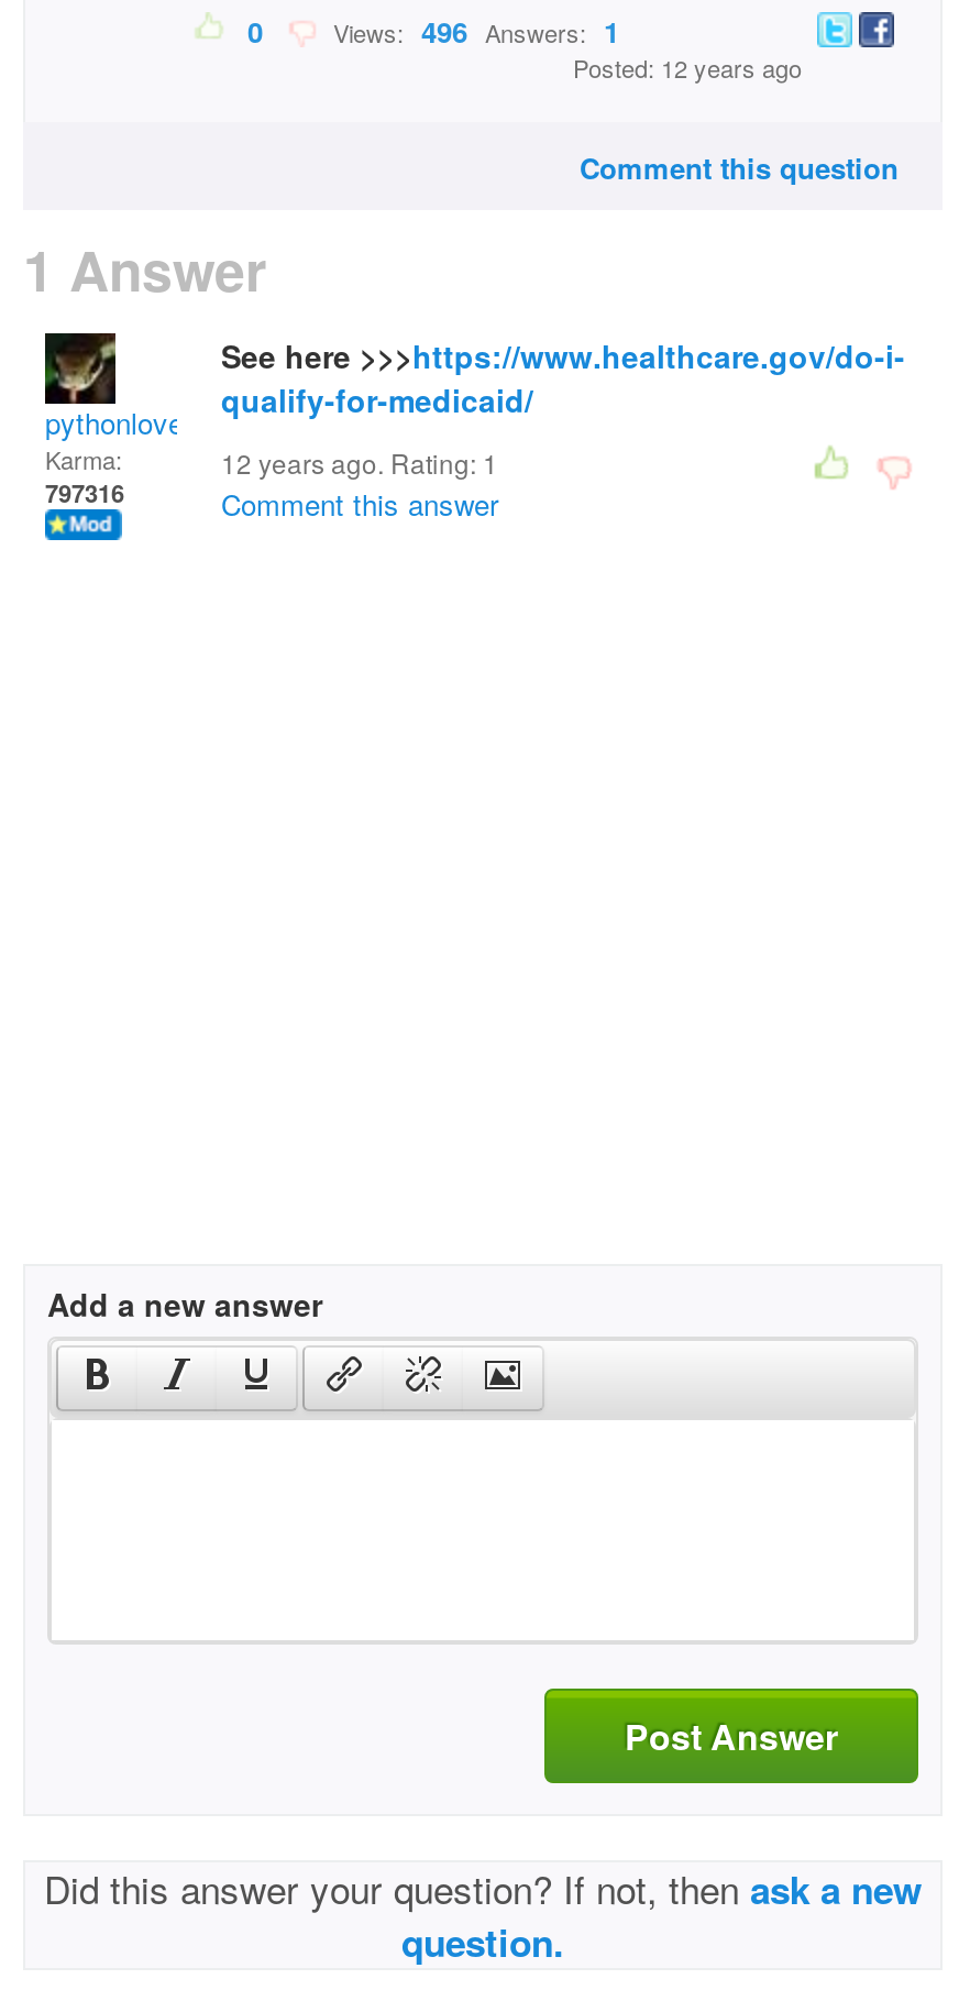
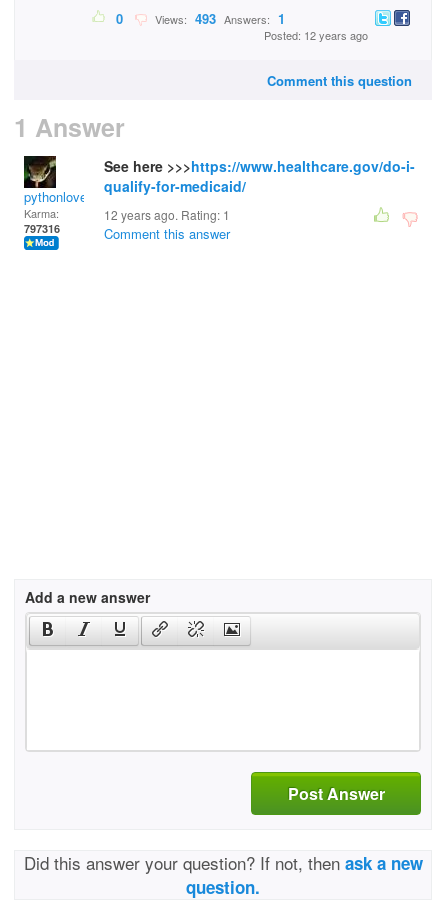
- Views: 496 Answers: 1
+ Views: 493 Answers: 1
